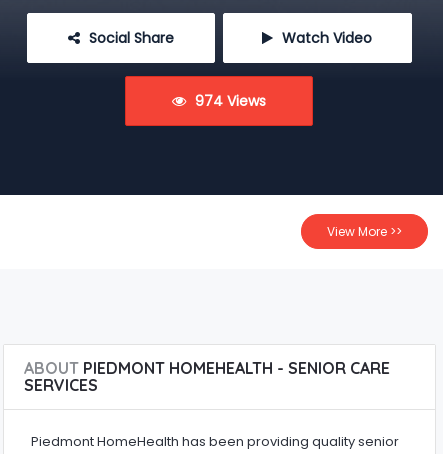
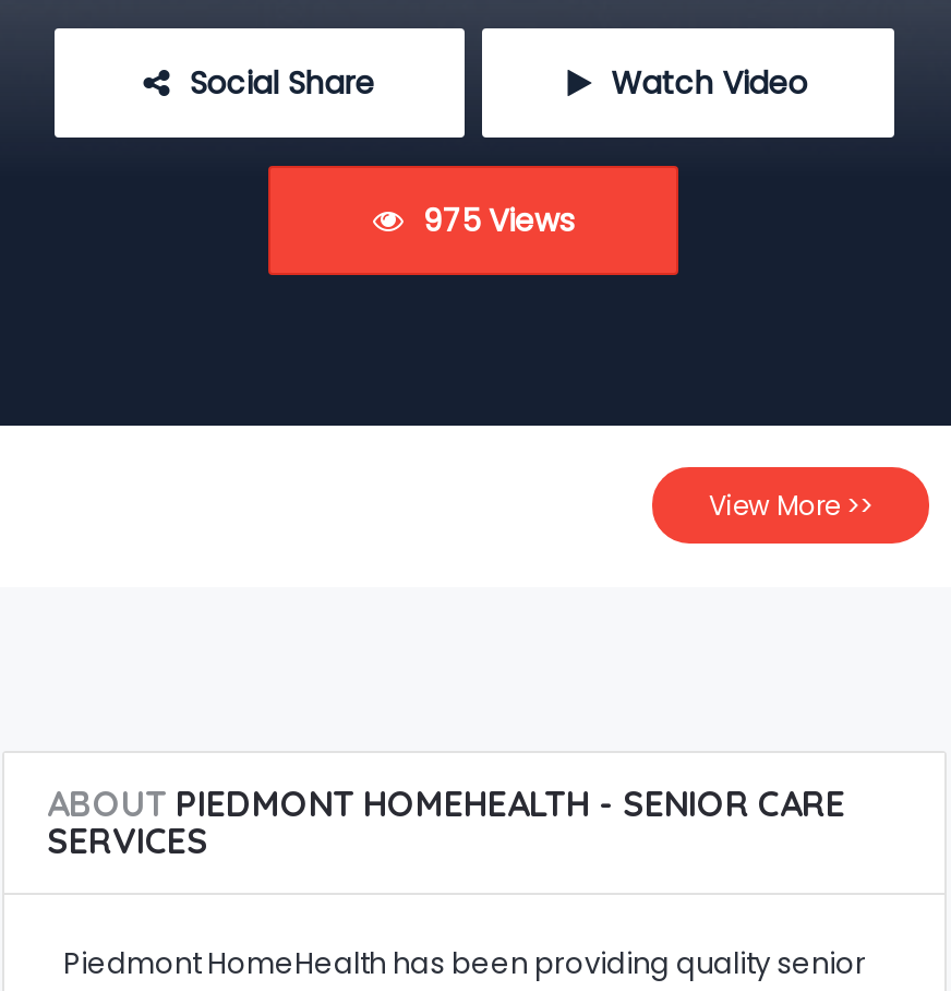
- 974 Views
+ 975 Views
